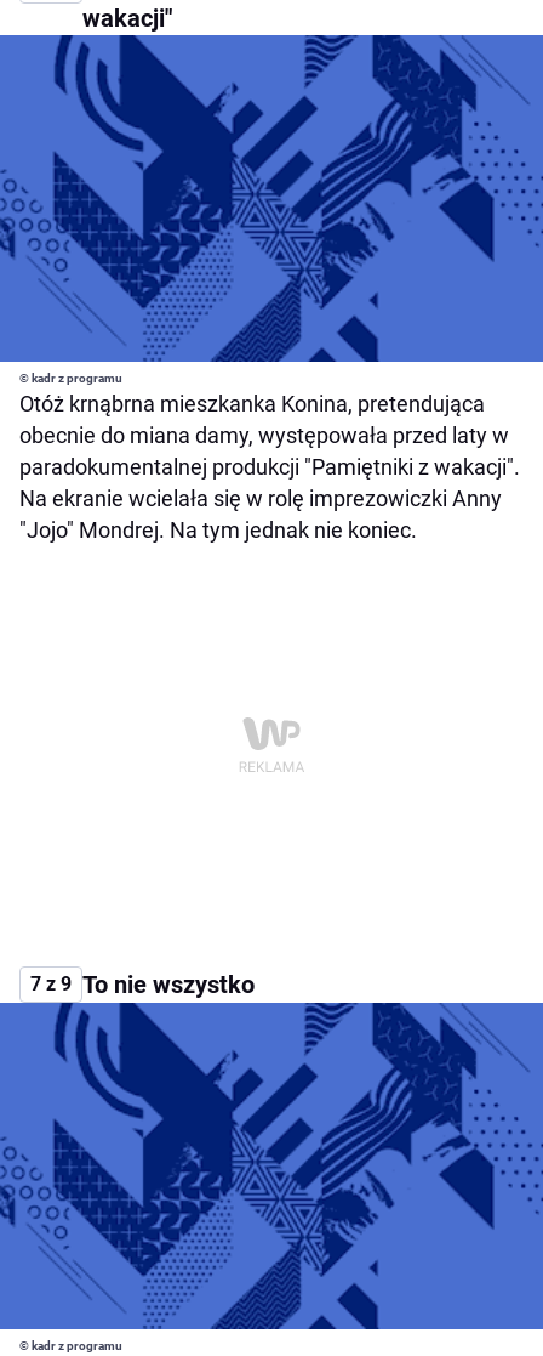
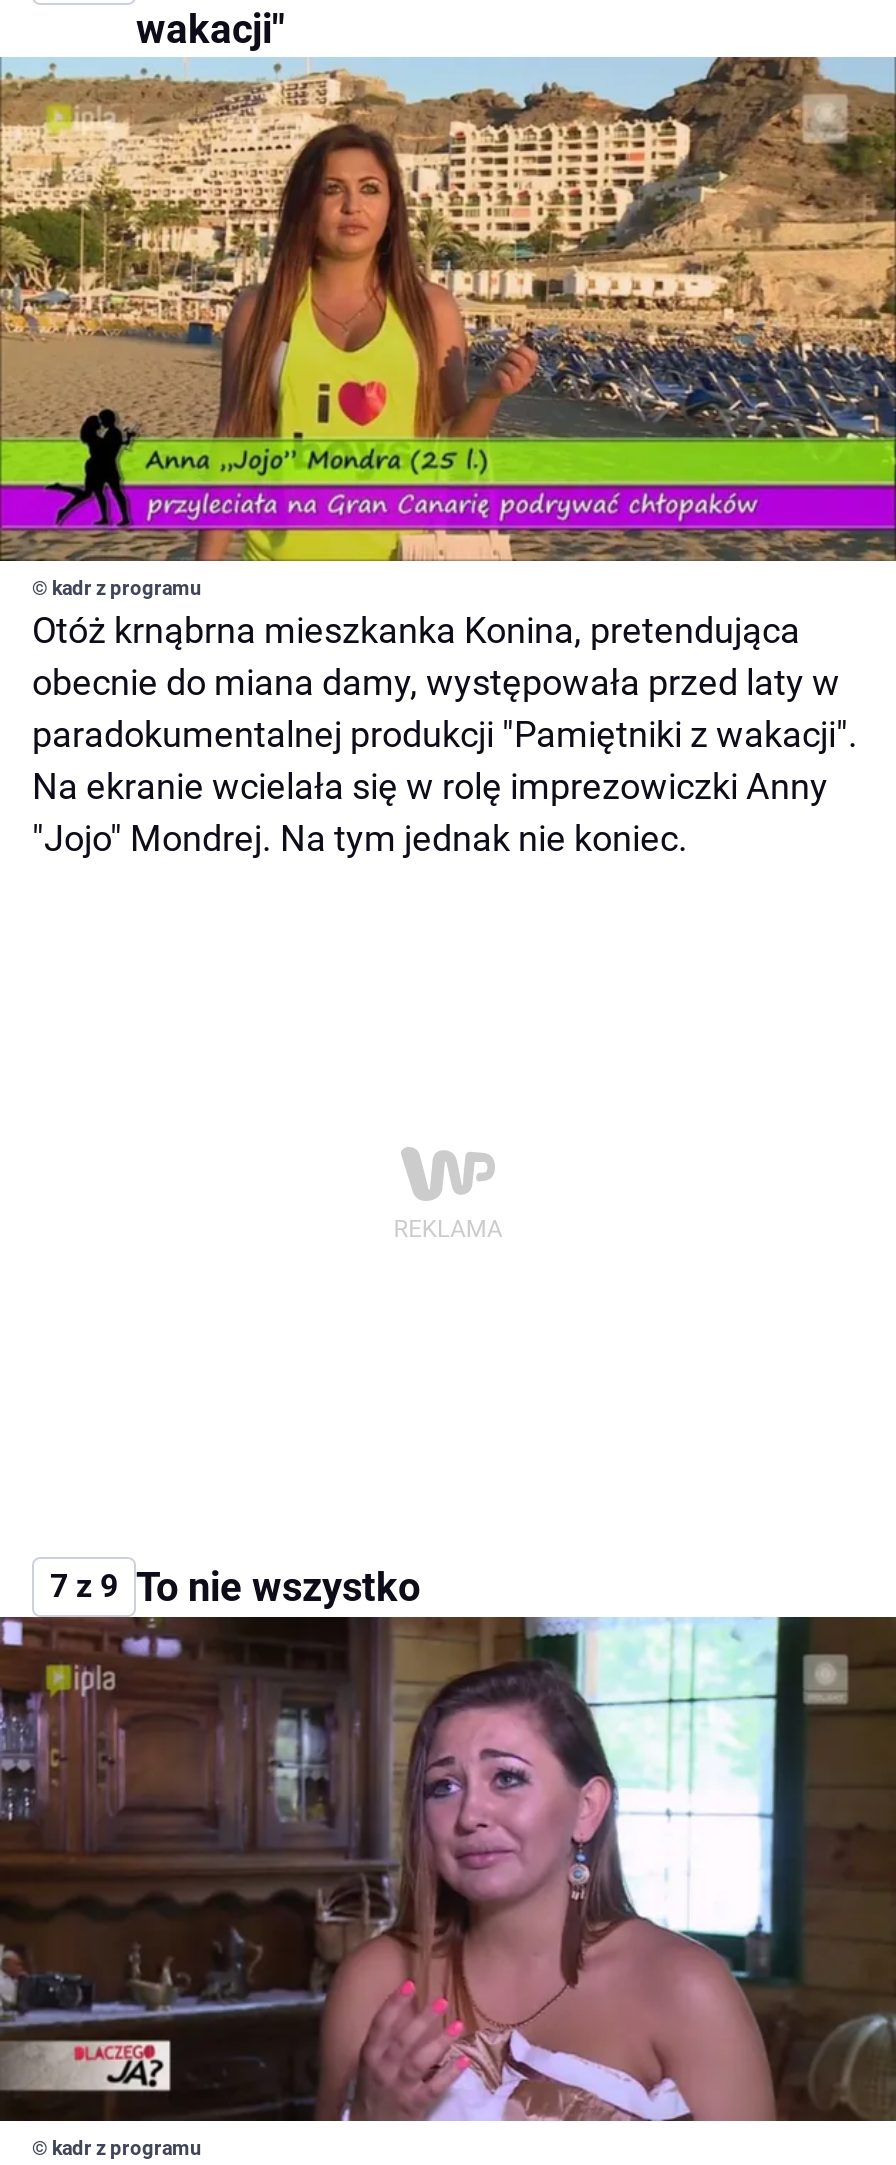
- [image]
+ [image]

- [image]
+ [image]
